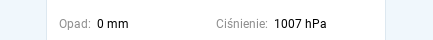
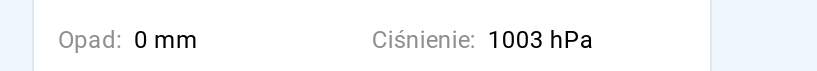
- Ciśnienie: 1007 hPa
+ Ciśnienie: 1003 hPa
